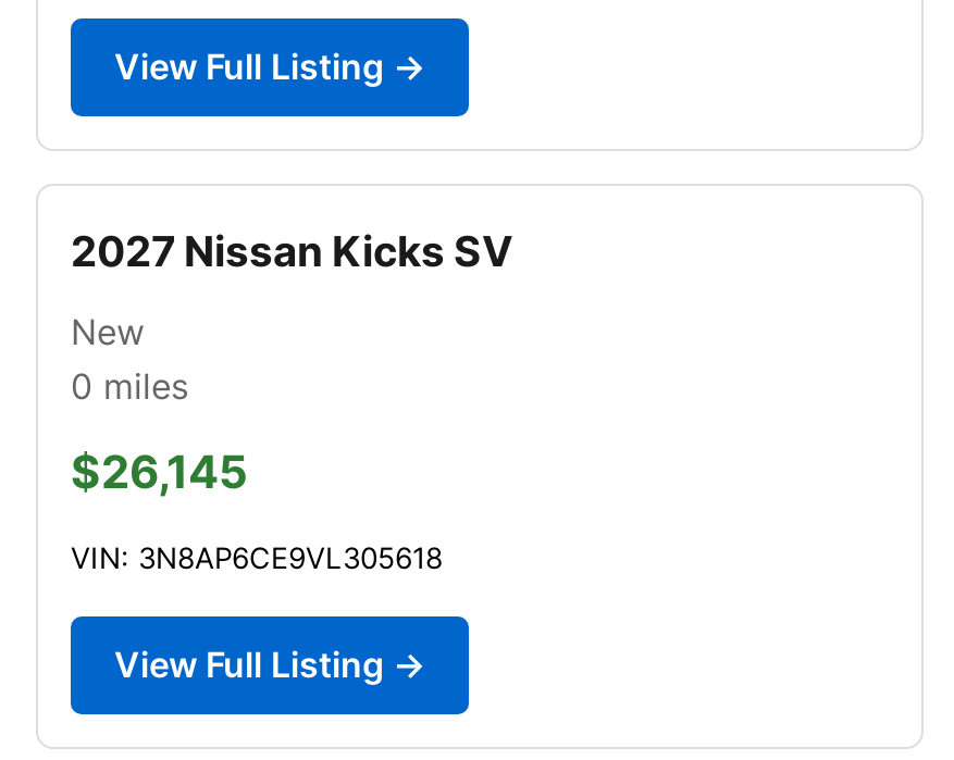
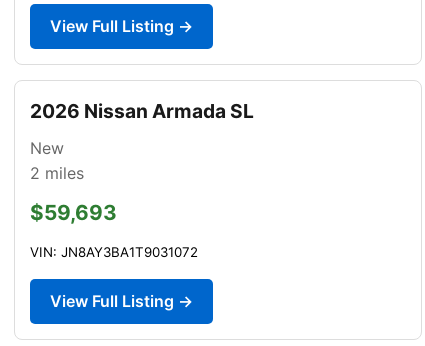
- 2027 Nissan Kicks SV
+ 2026 Nissan Armada SL

- 0 miles
+ 2 miles

- $26,145
+ $59,693

- VIN: 3N8AP6CE9VL305618
+ VIN: JN8AY3BA1T9031072
